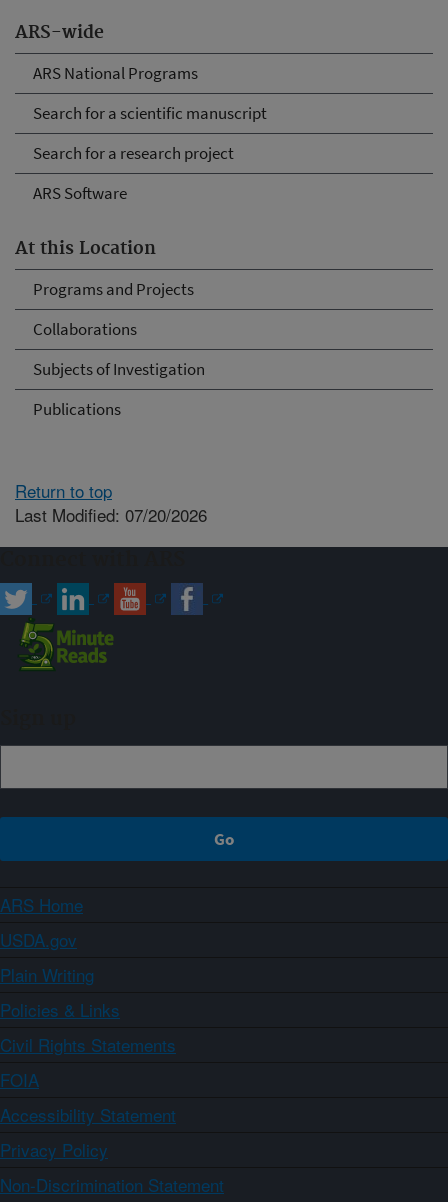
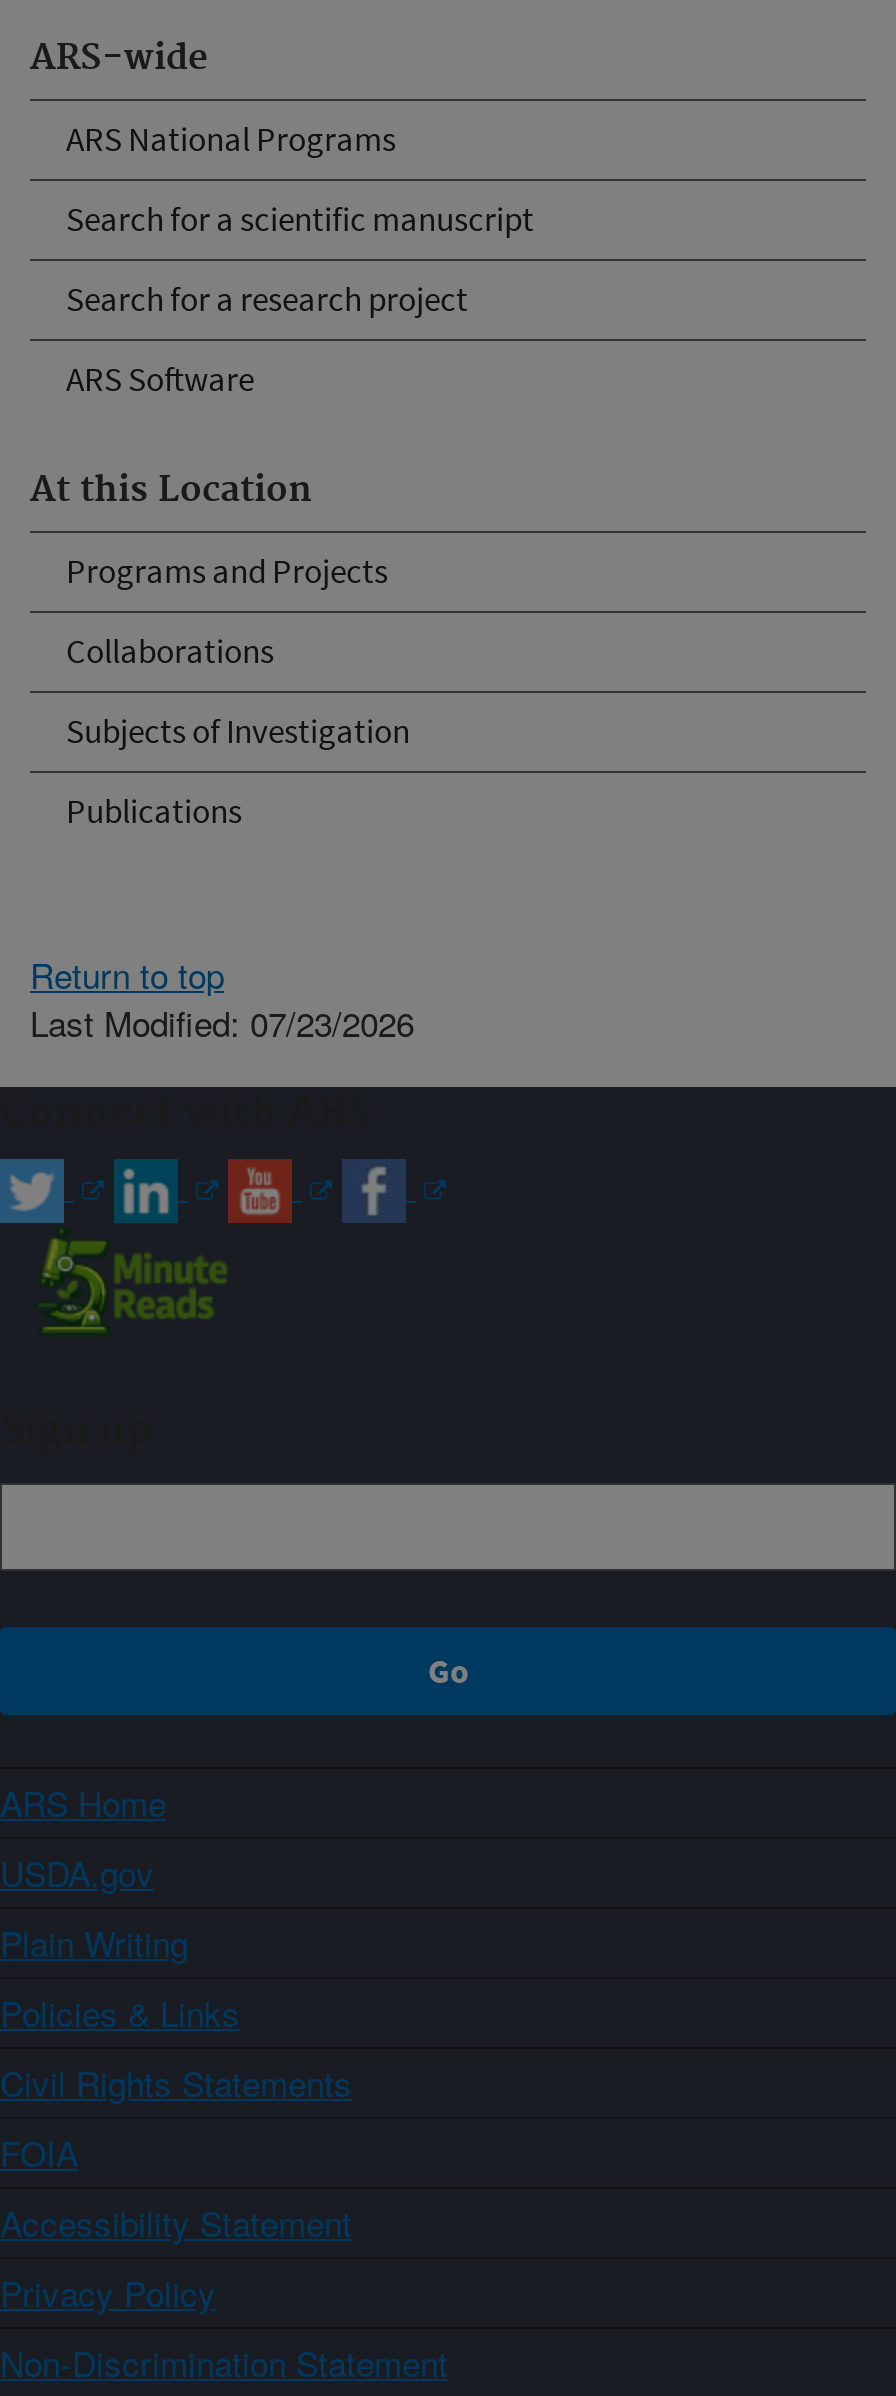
- Last Modified: 07/20/2026
+ Last Modified: 07/23/2026
